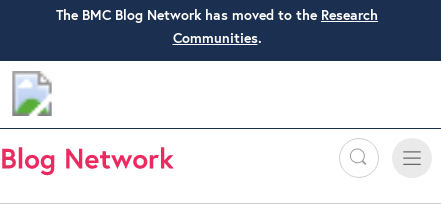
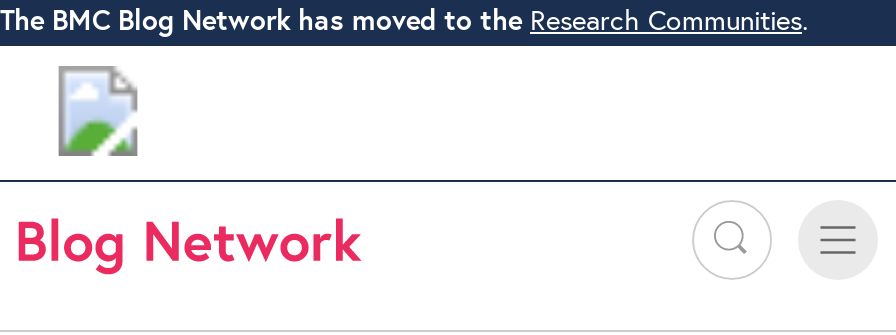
- [image]
+ [image]
